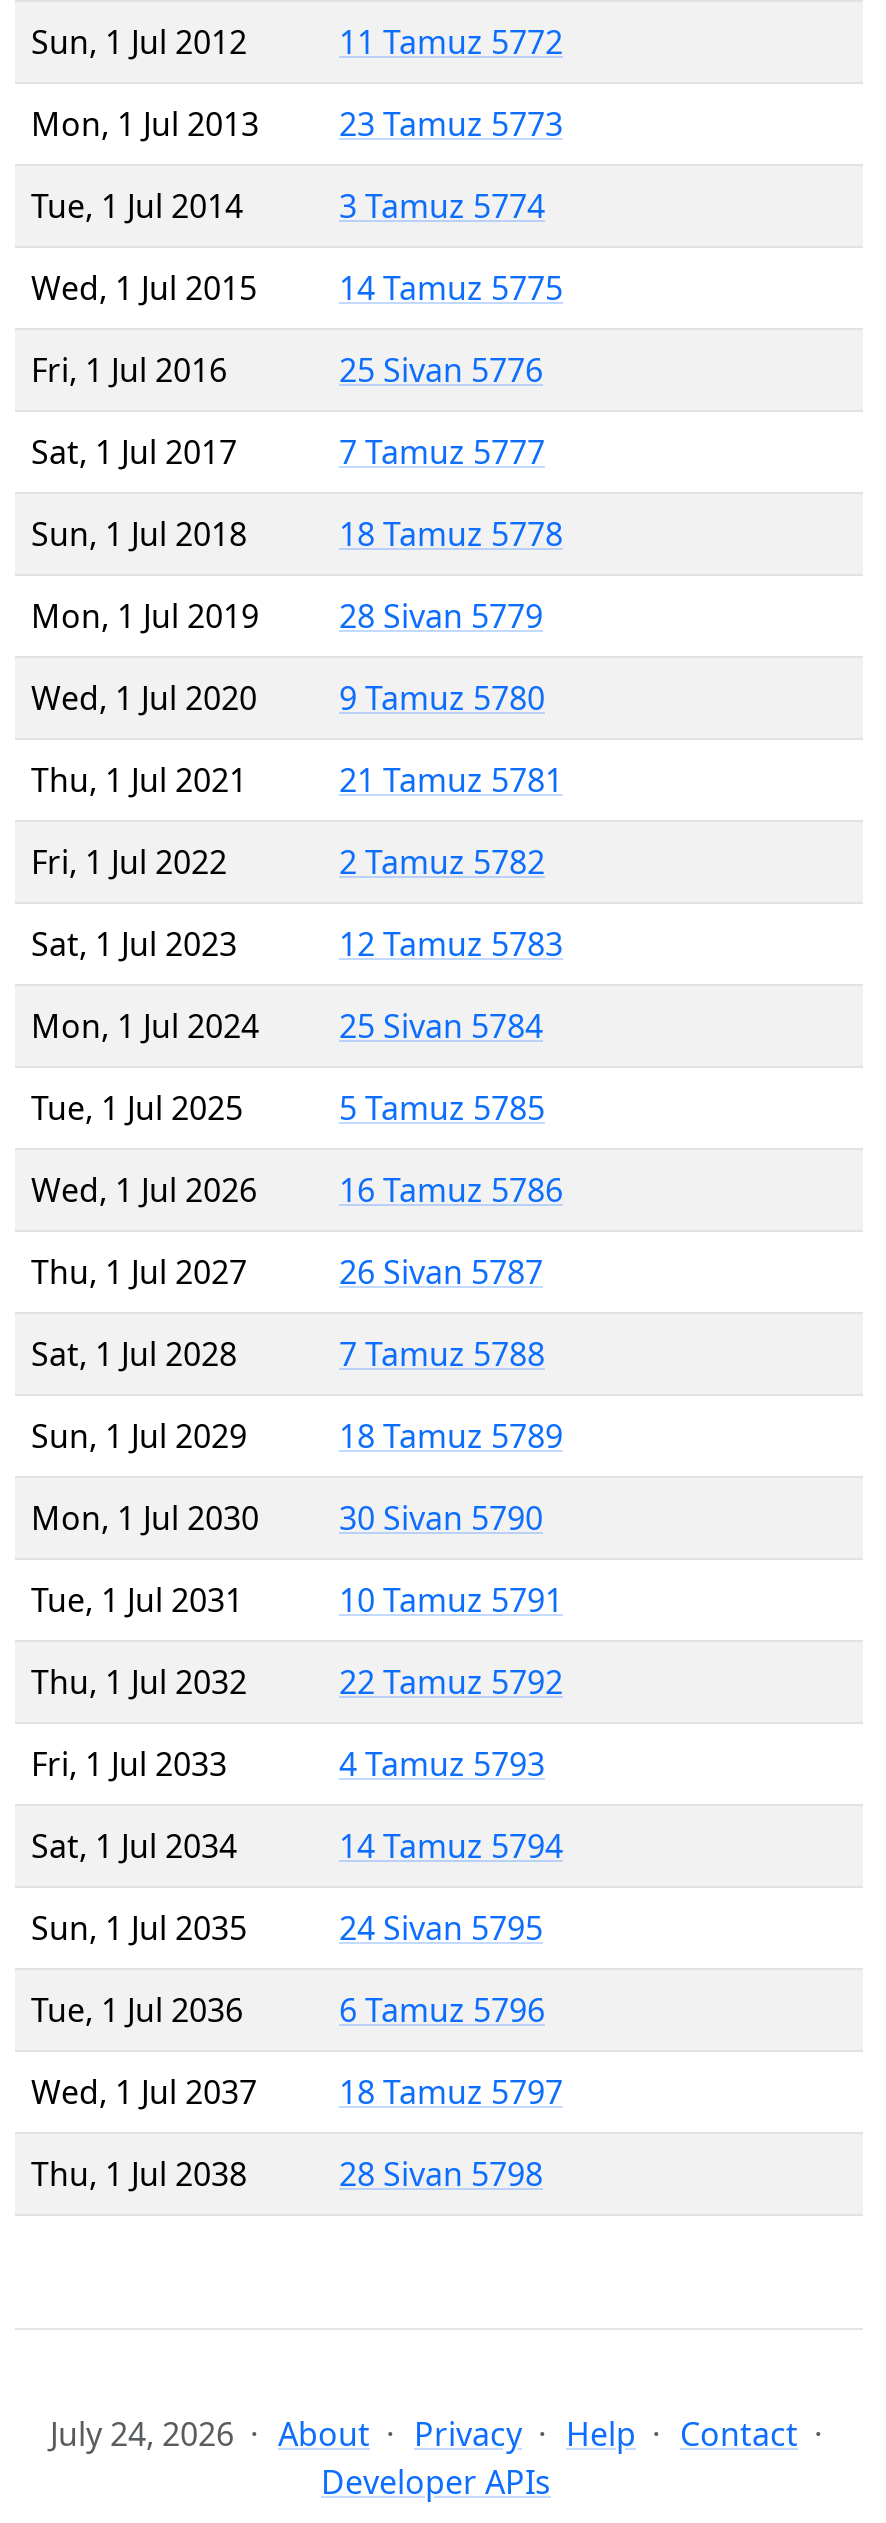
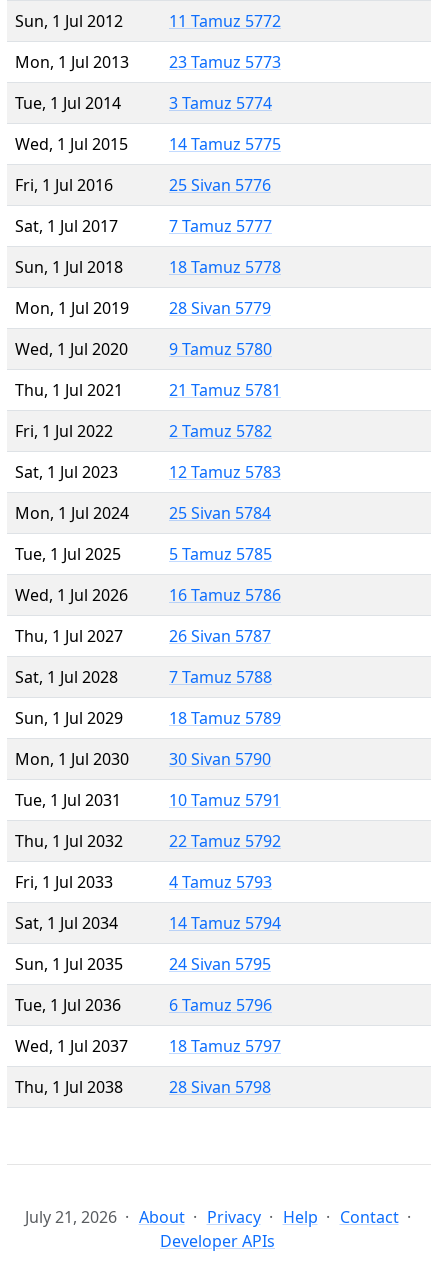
- July 24, 2026 About Privacy Help Contact
+ July 21, 2026 About Privacy Help Contact
